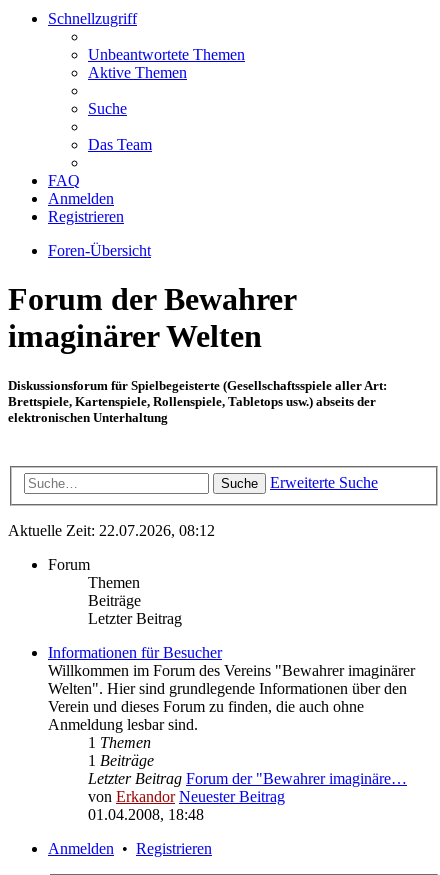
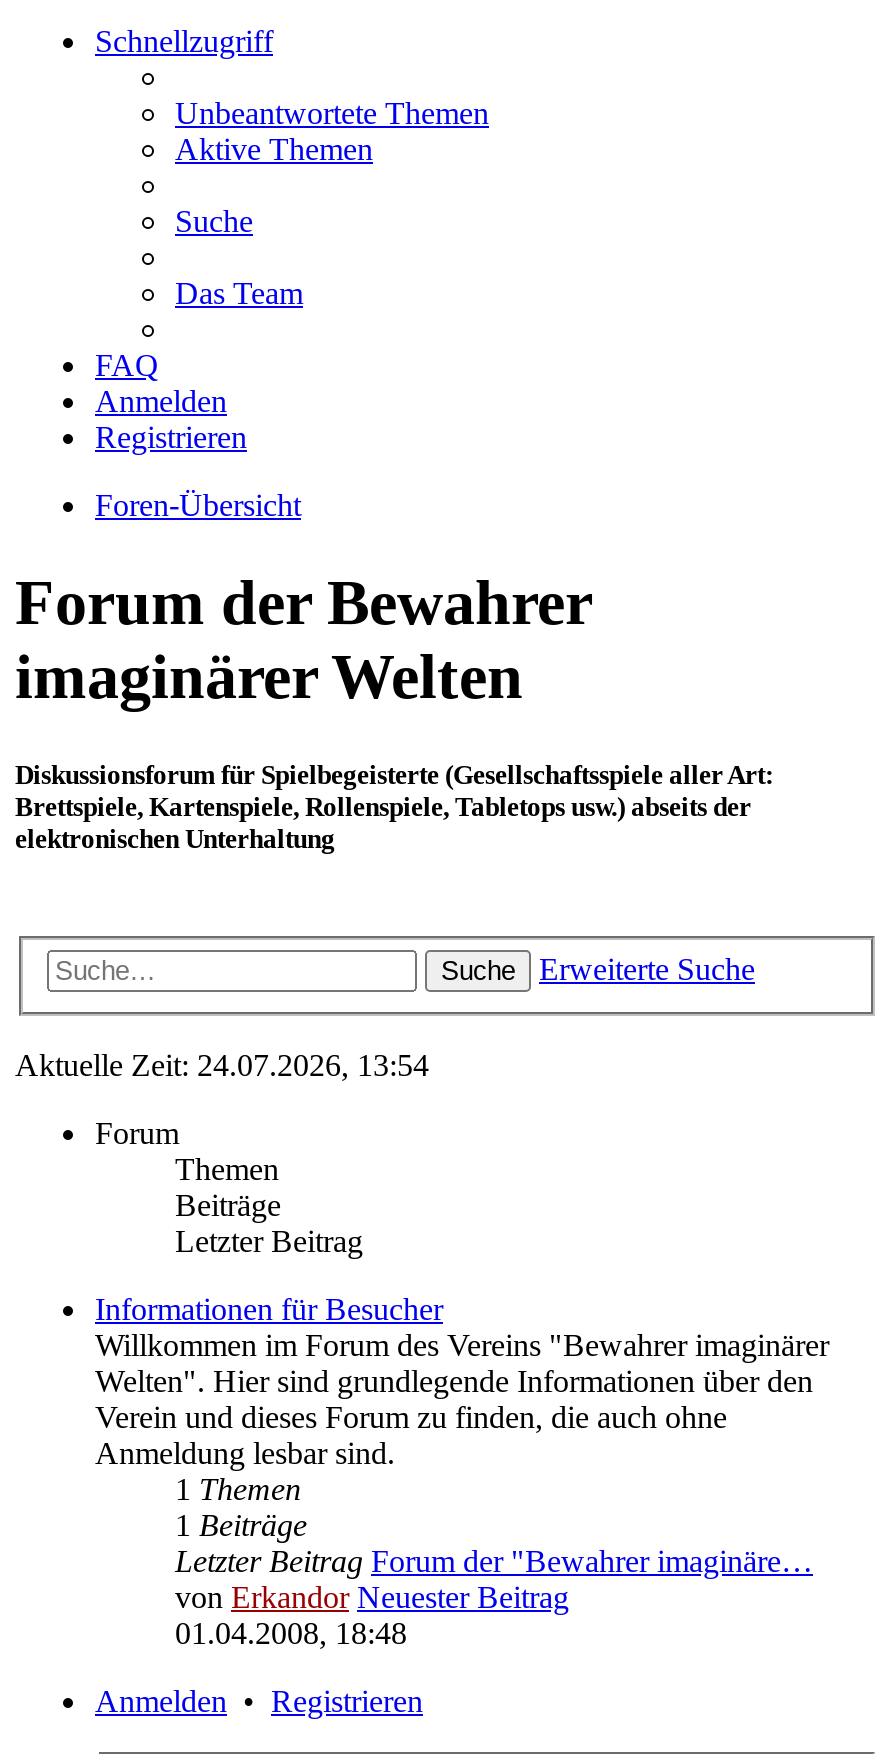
- Aktuelle Zeit: 22.07.2026, 08:12
+ Aktuelle Zeit: 24.07.2026, 13:54
